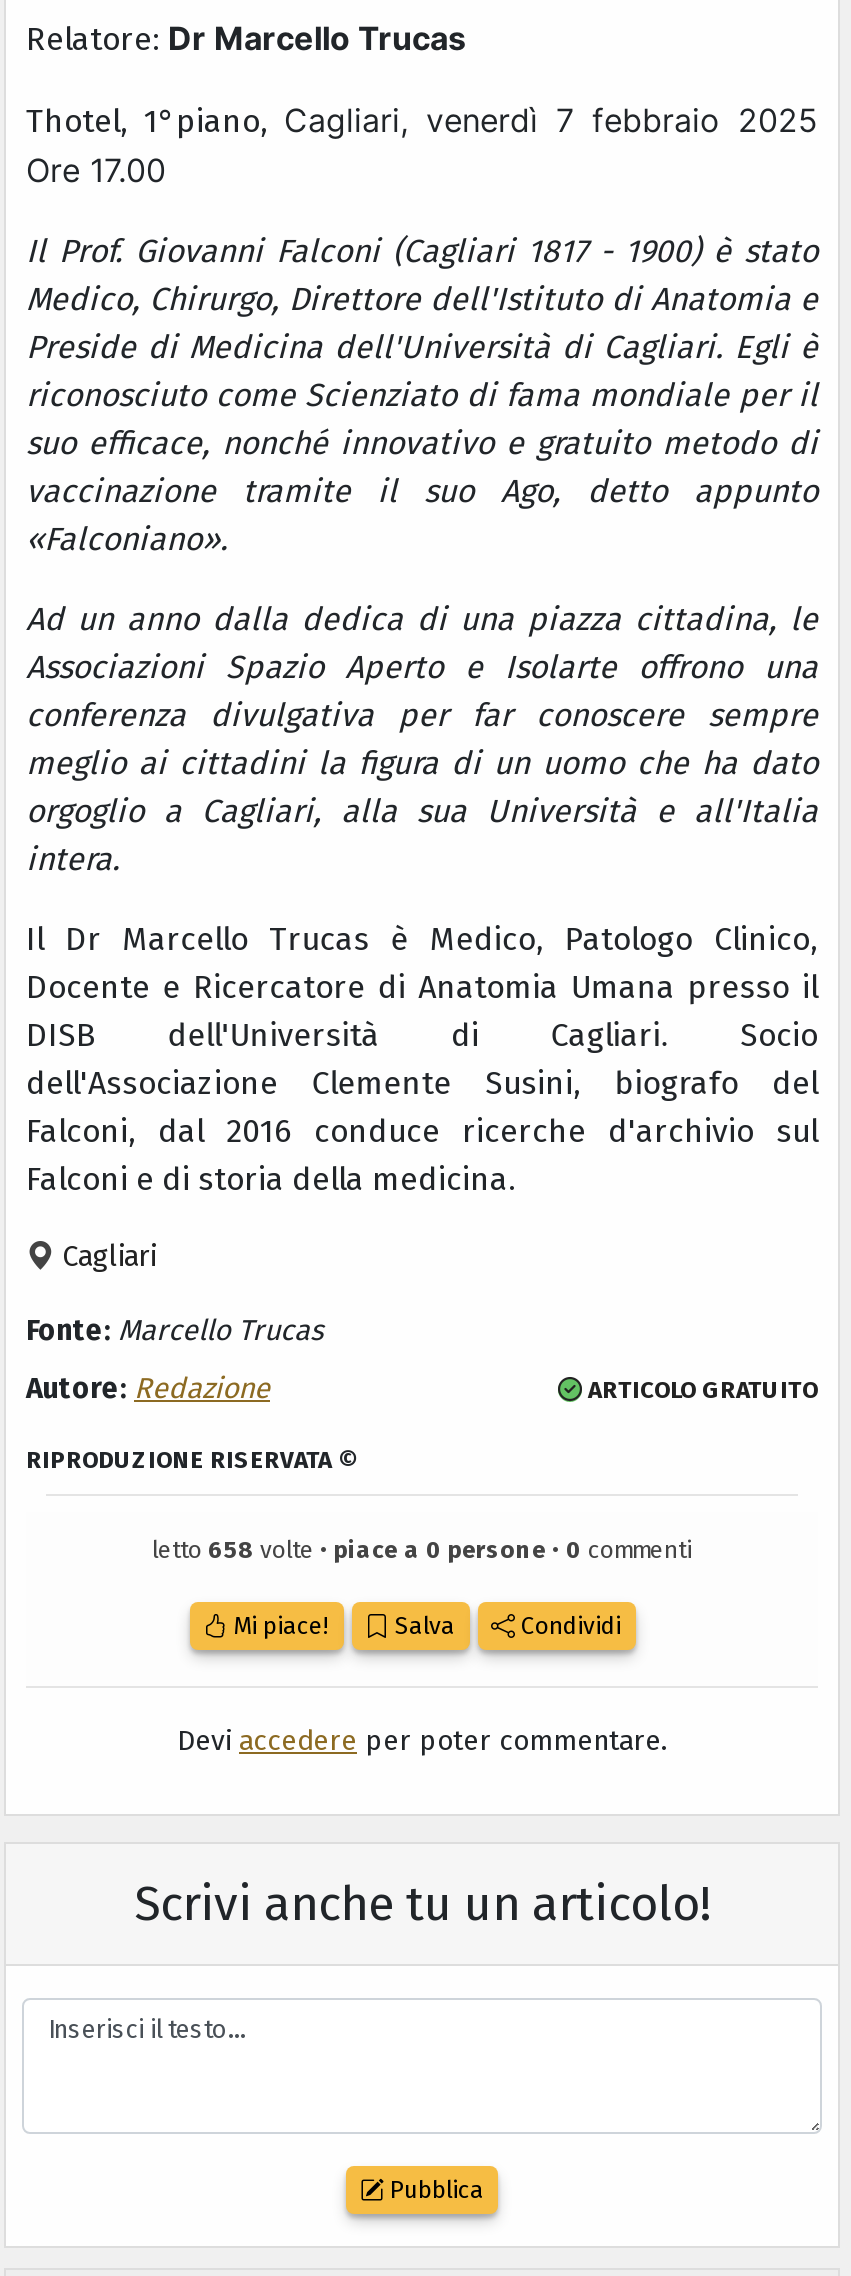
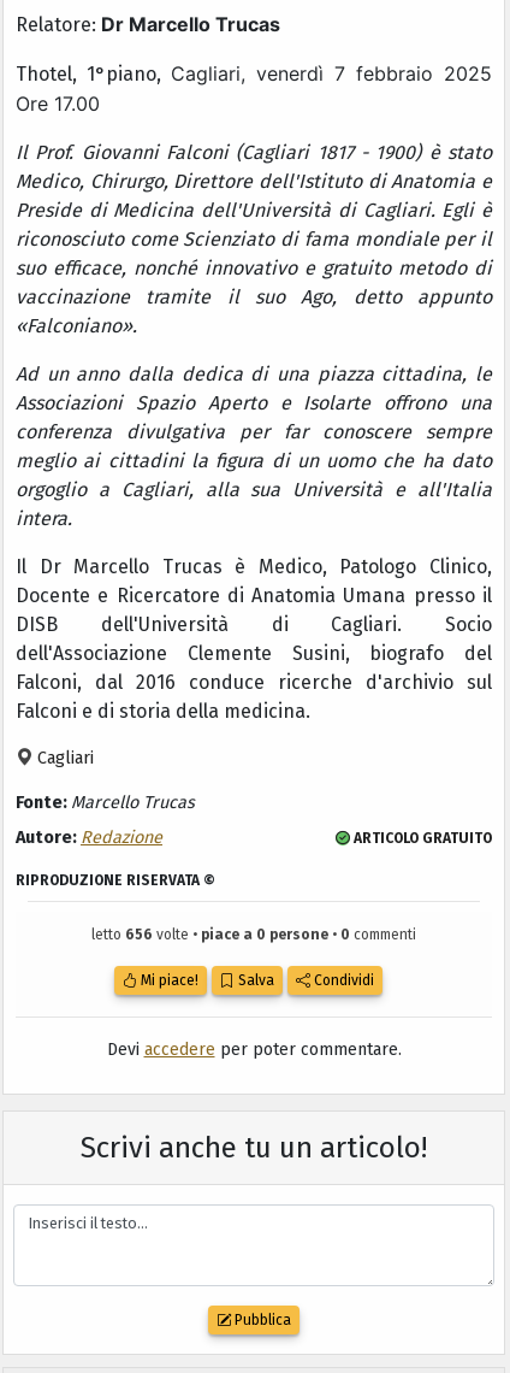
- letto 658 volte • piace a 0 persone • 0 commenti
+ letto 656 volte • piace a 0 persone • 0 commenti
